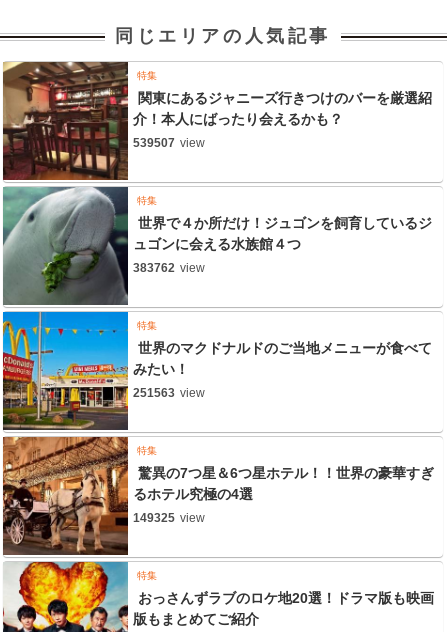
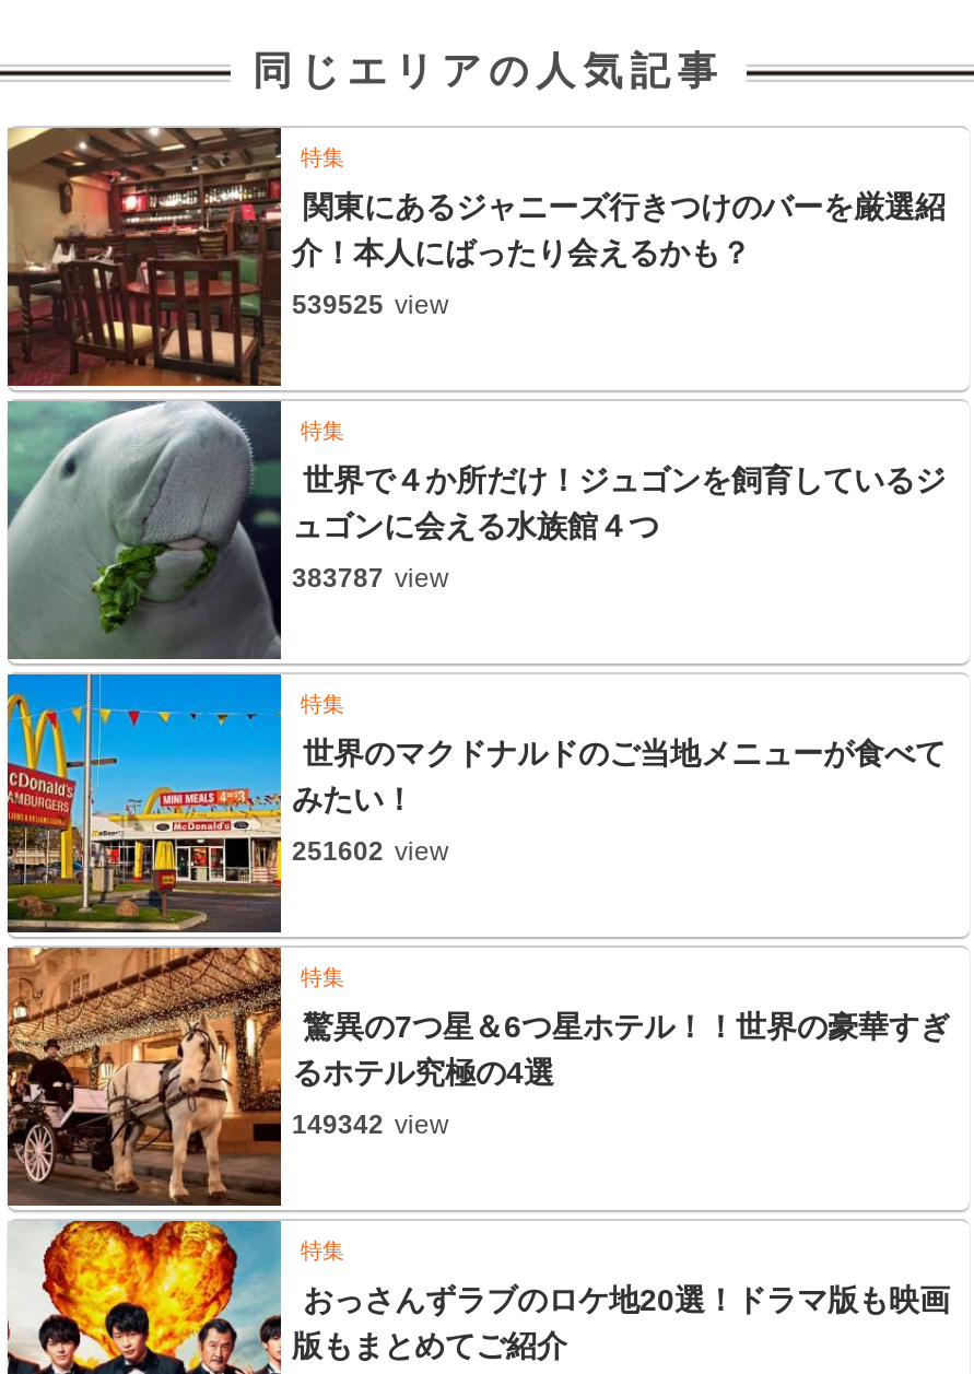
- 539507 view
+ 539525 view

- 383762 view
+ 383787 view

- 251563 view
+ 251602 view

- 149325 view
+ 149342 view
